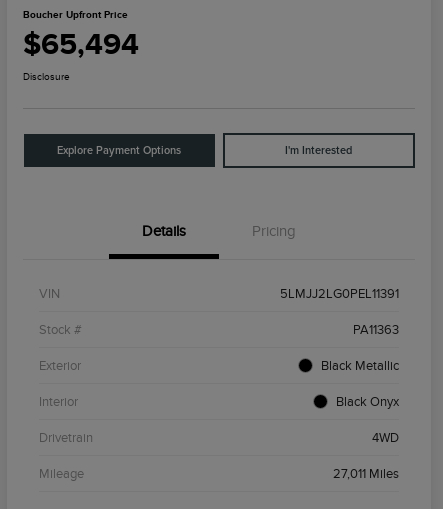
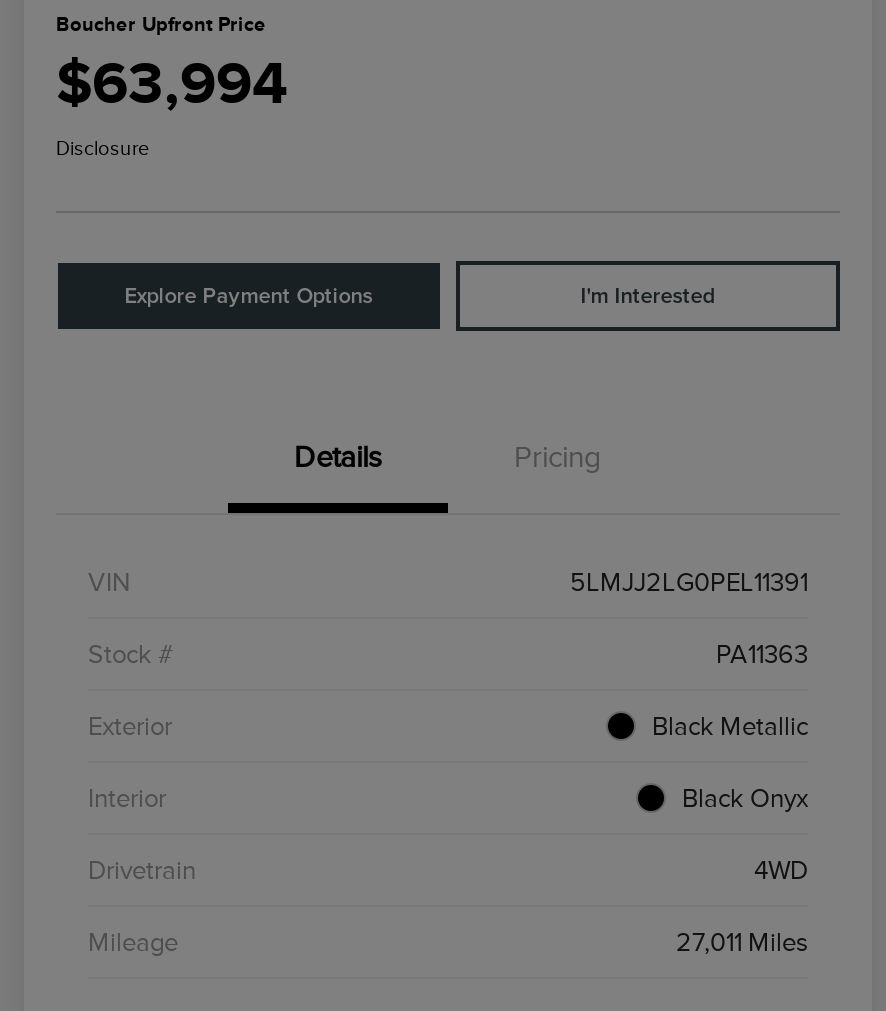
- $65,494
+ $63,994
